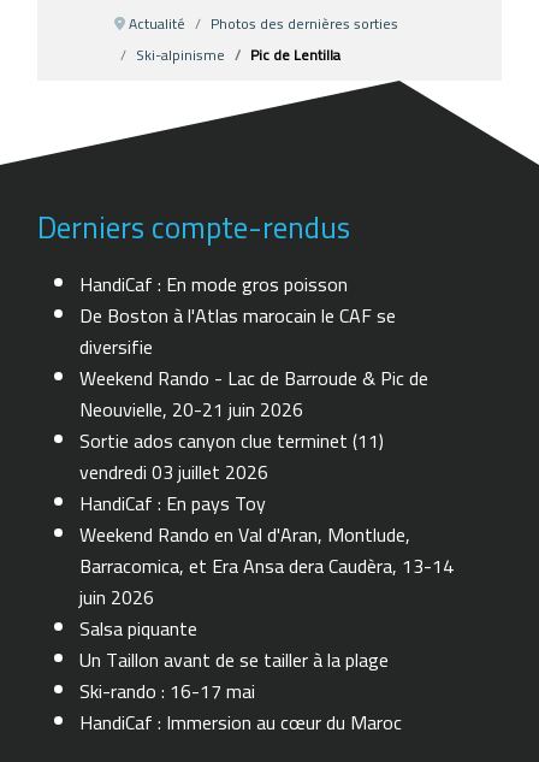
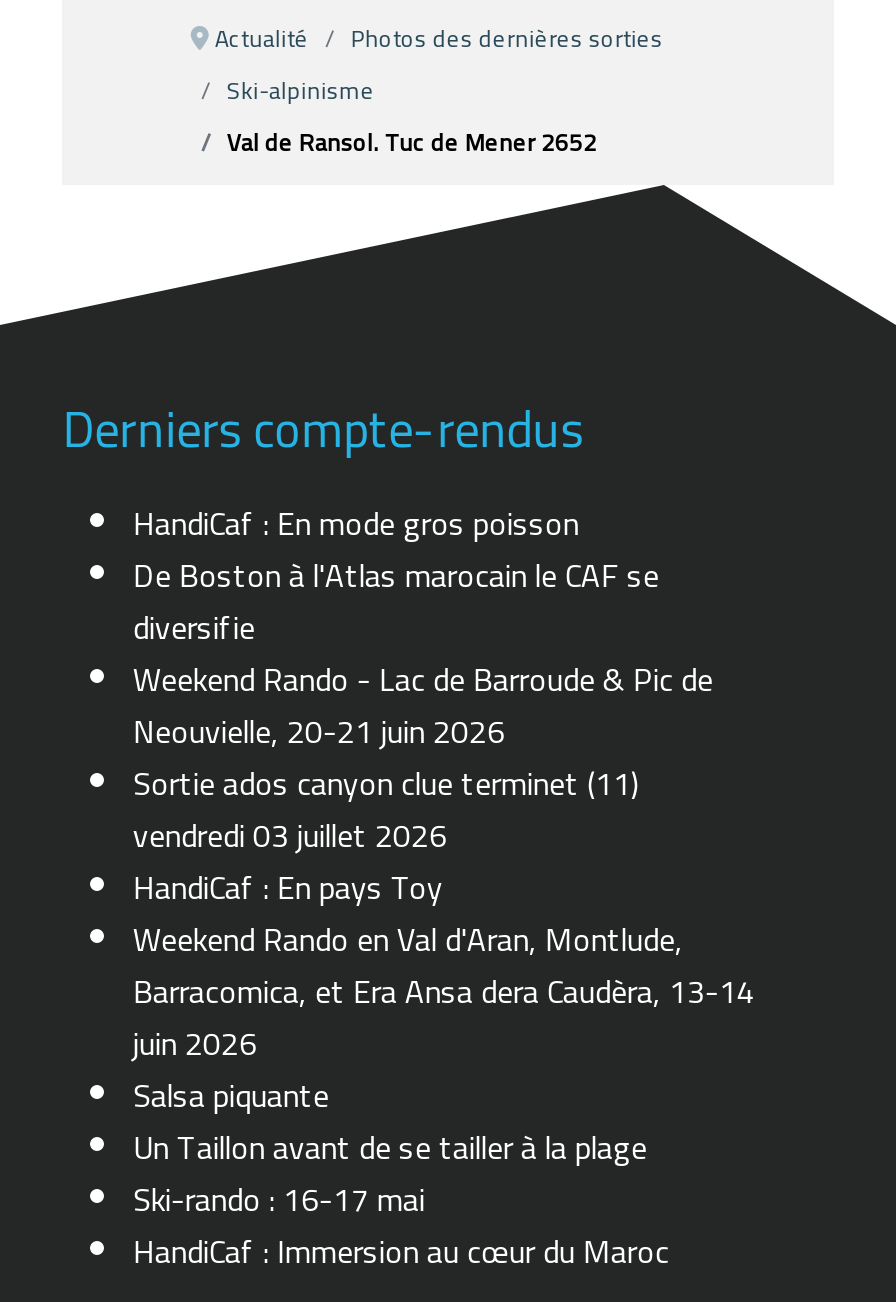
- Pic de Lentilla
+ Val de Ransol. Tuc de Mener 2652
